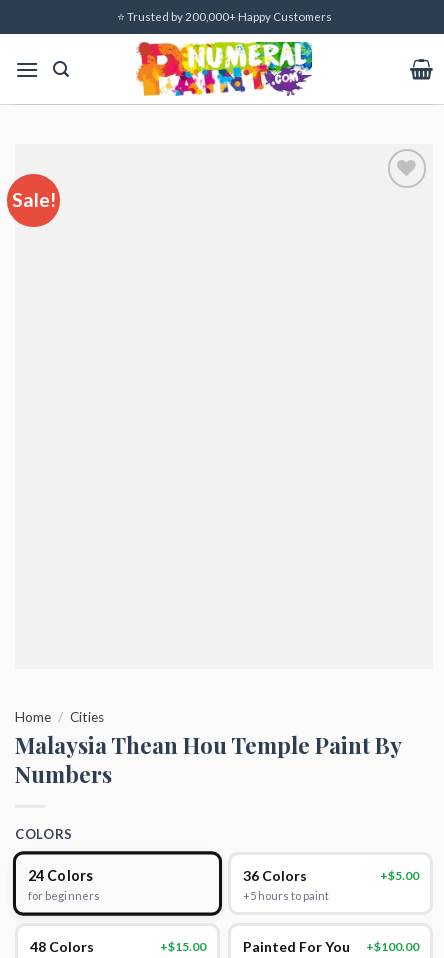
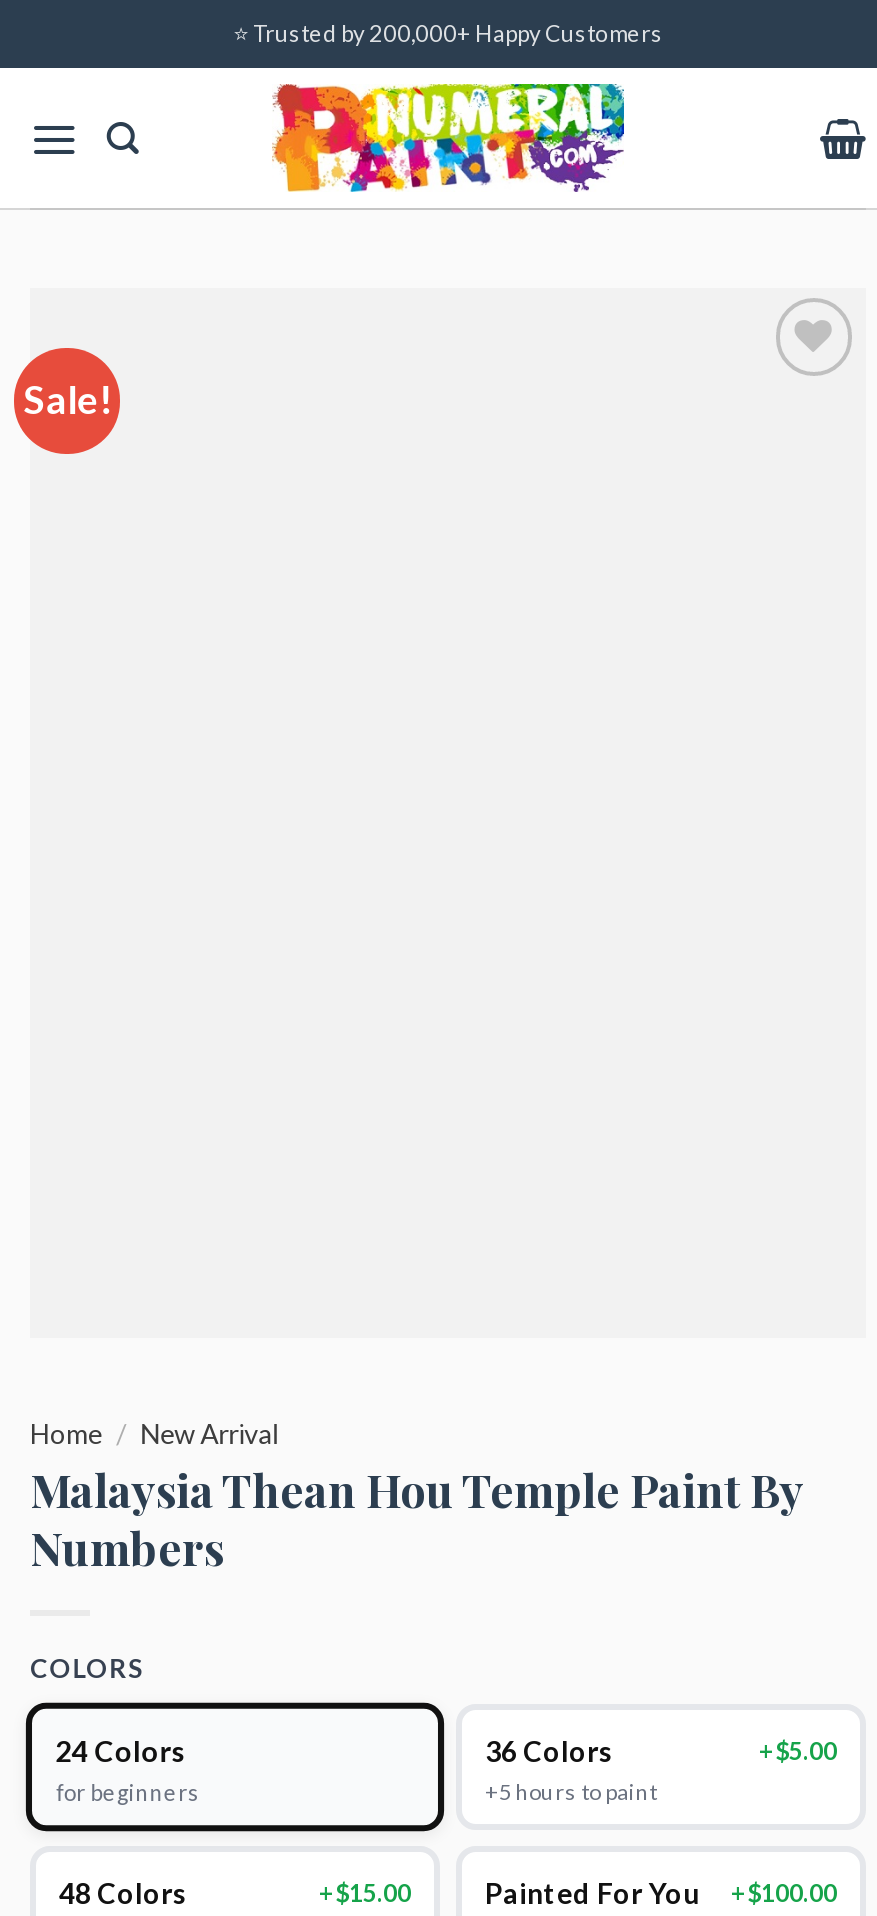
- Home / Cities
+ Home / New Arrival
